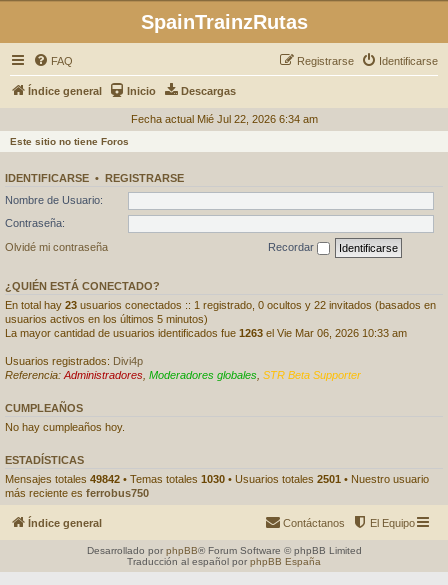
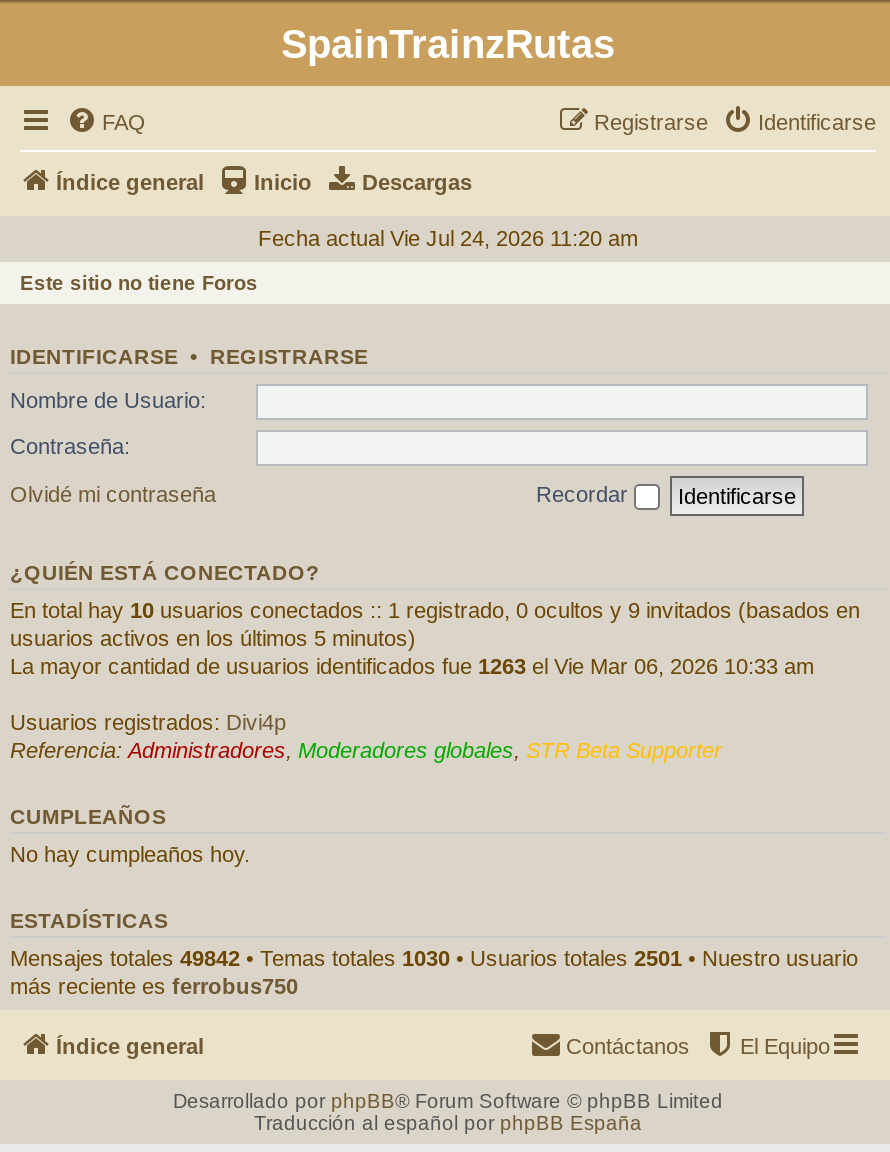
- Fecha actual Mié Jul 22, 2026 6:34 am
+ Fecha actual Vie Jul 24, 2026 11:20 am

- En total hay 23 usuarios conectados :: 1 registrado, 0 ocultos y 22 invitados (basados en
+ En total hay 10 usuarios conectados :: 1 registrado, 0 ocultos y 9 invitados (basados en
